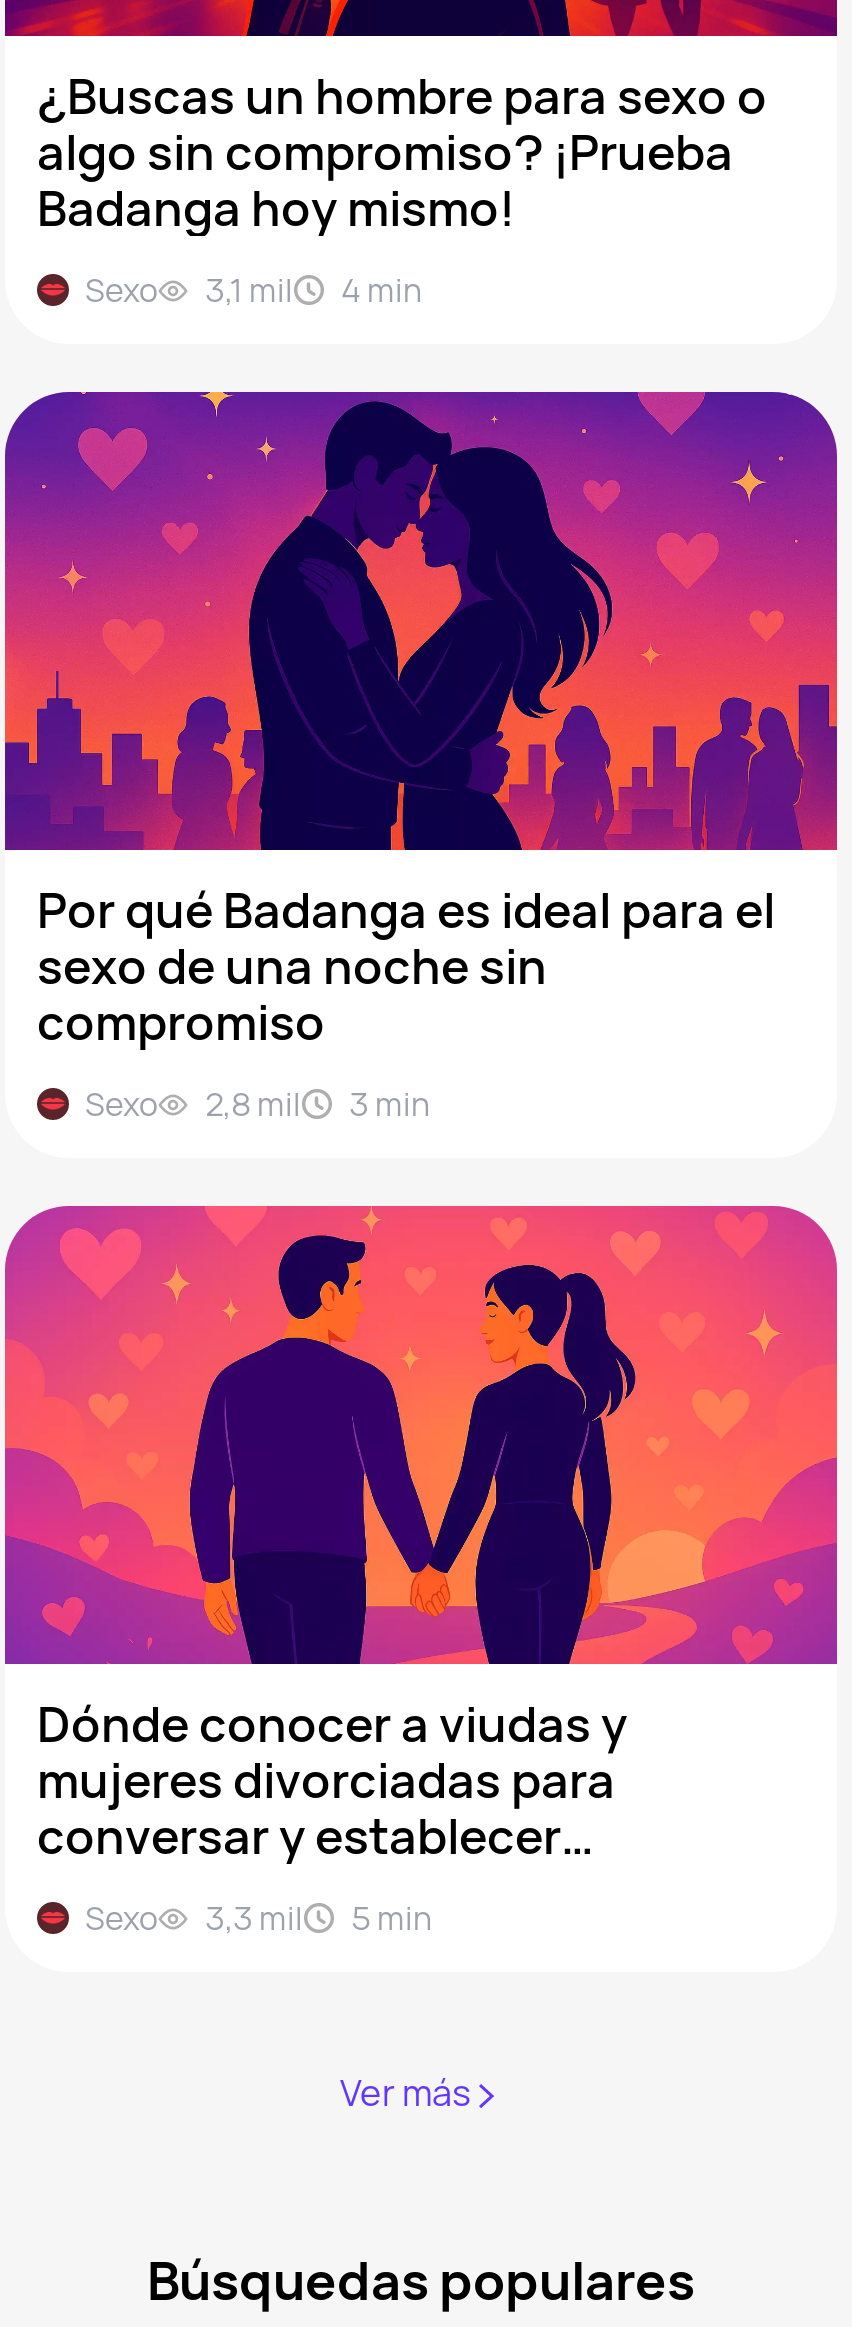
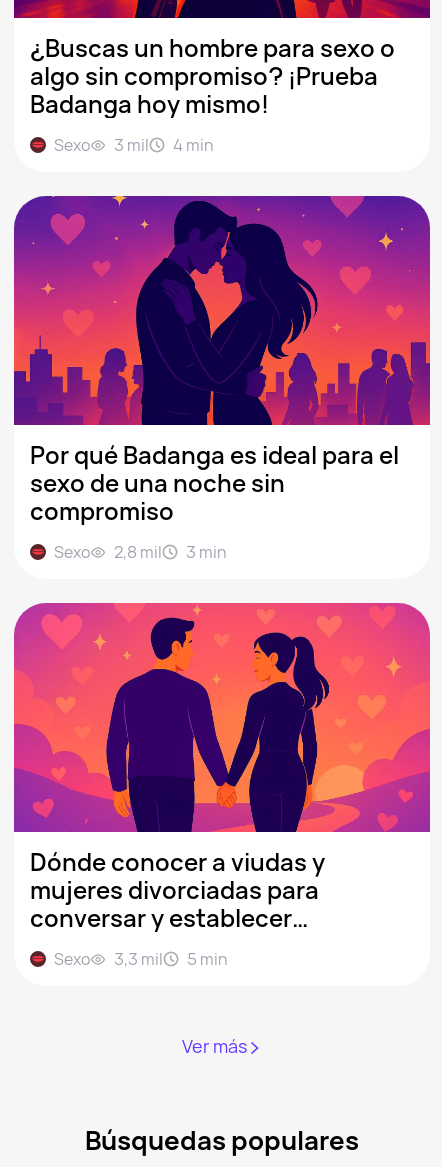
- Sexo 3,1 mil 4 min
+ Sexo 3 mil 4 min
